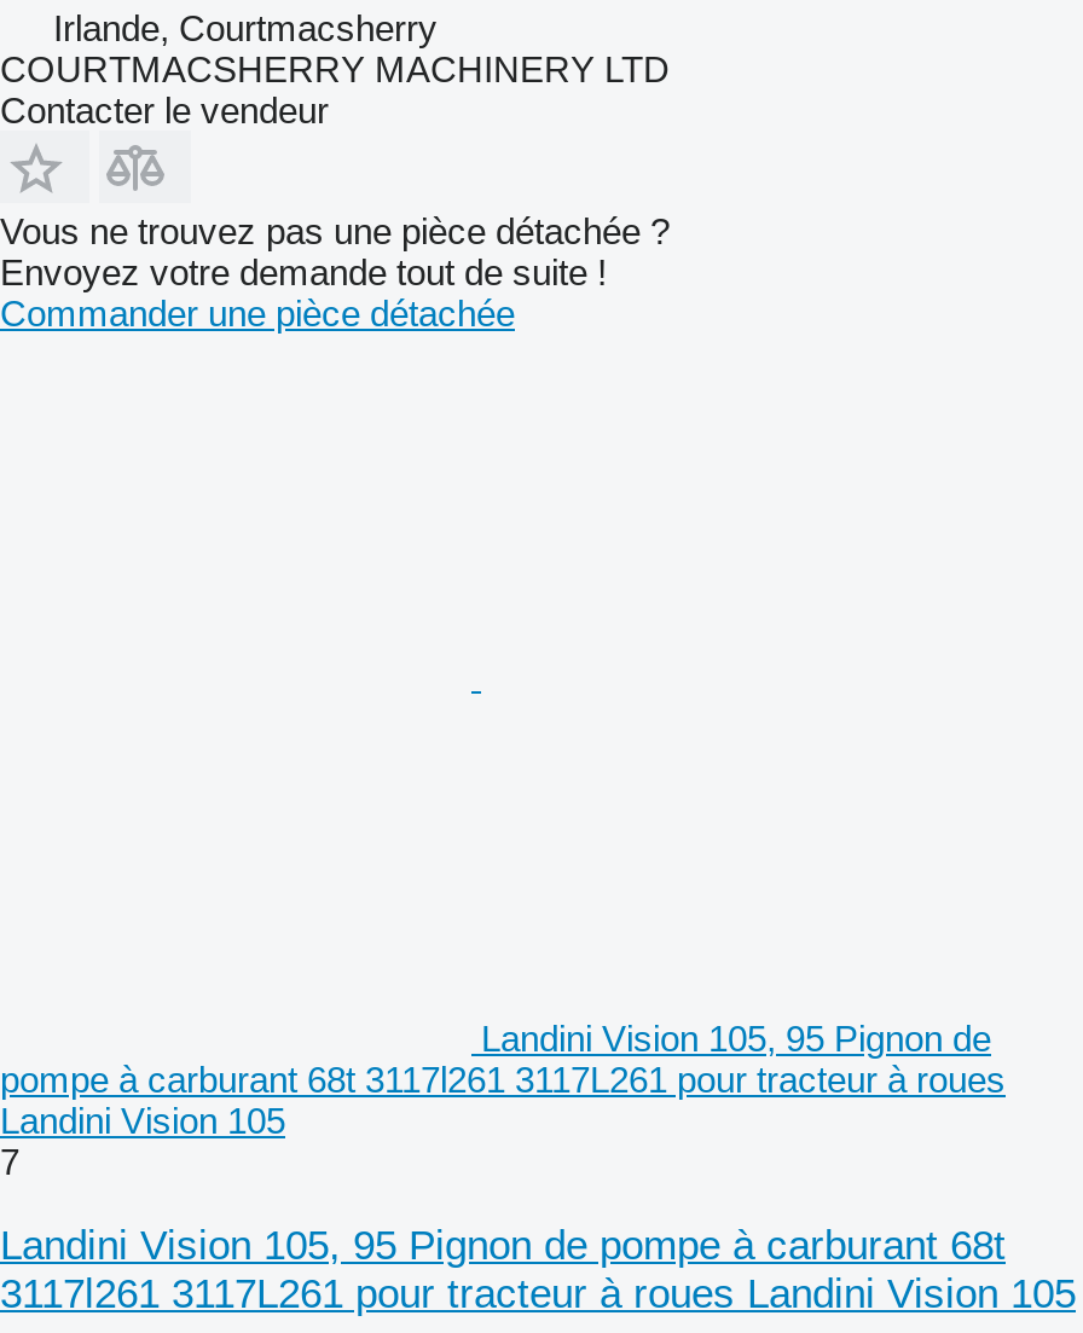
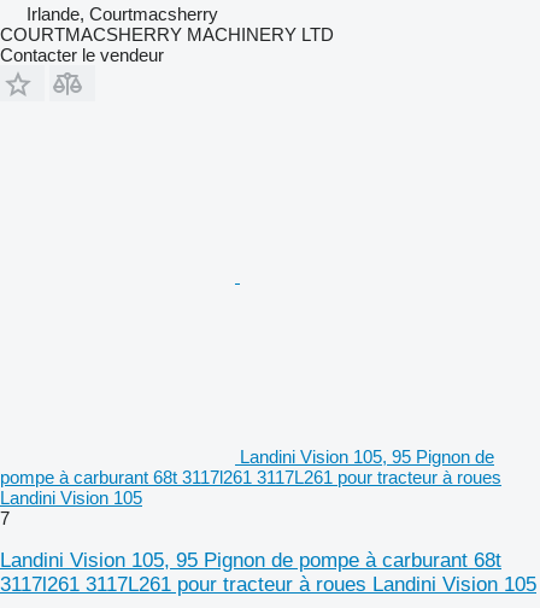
- Vous ne trouvez pas une pièce détachée ?
- Envoyez votre demande tout de suite !
- Commander une pièce détachée
